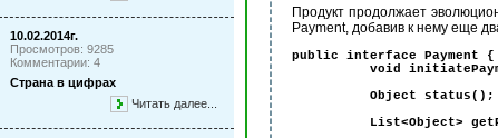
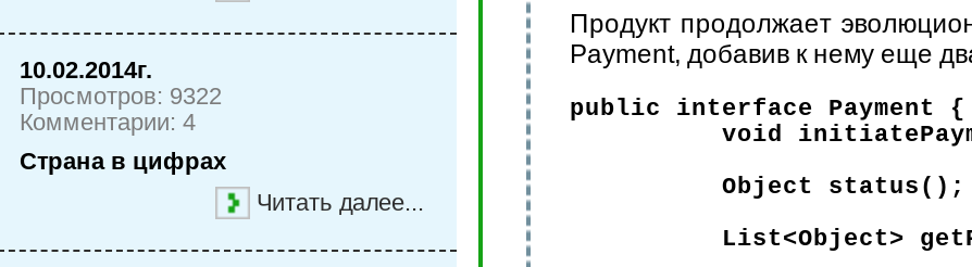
- Просмотров: 9285
+ Просмотров: 9322
